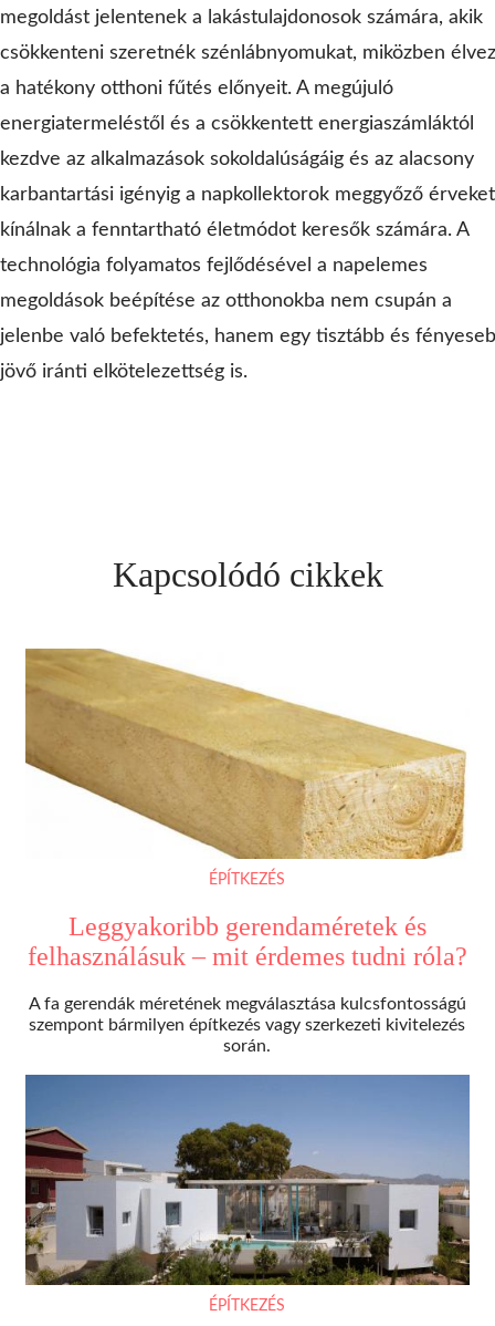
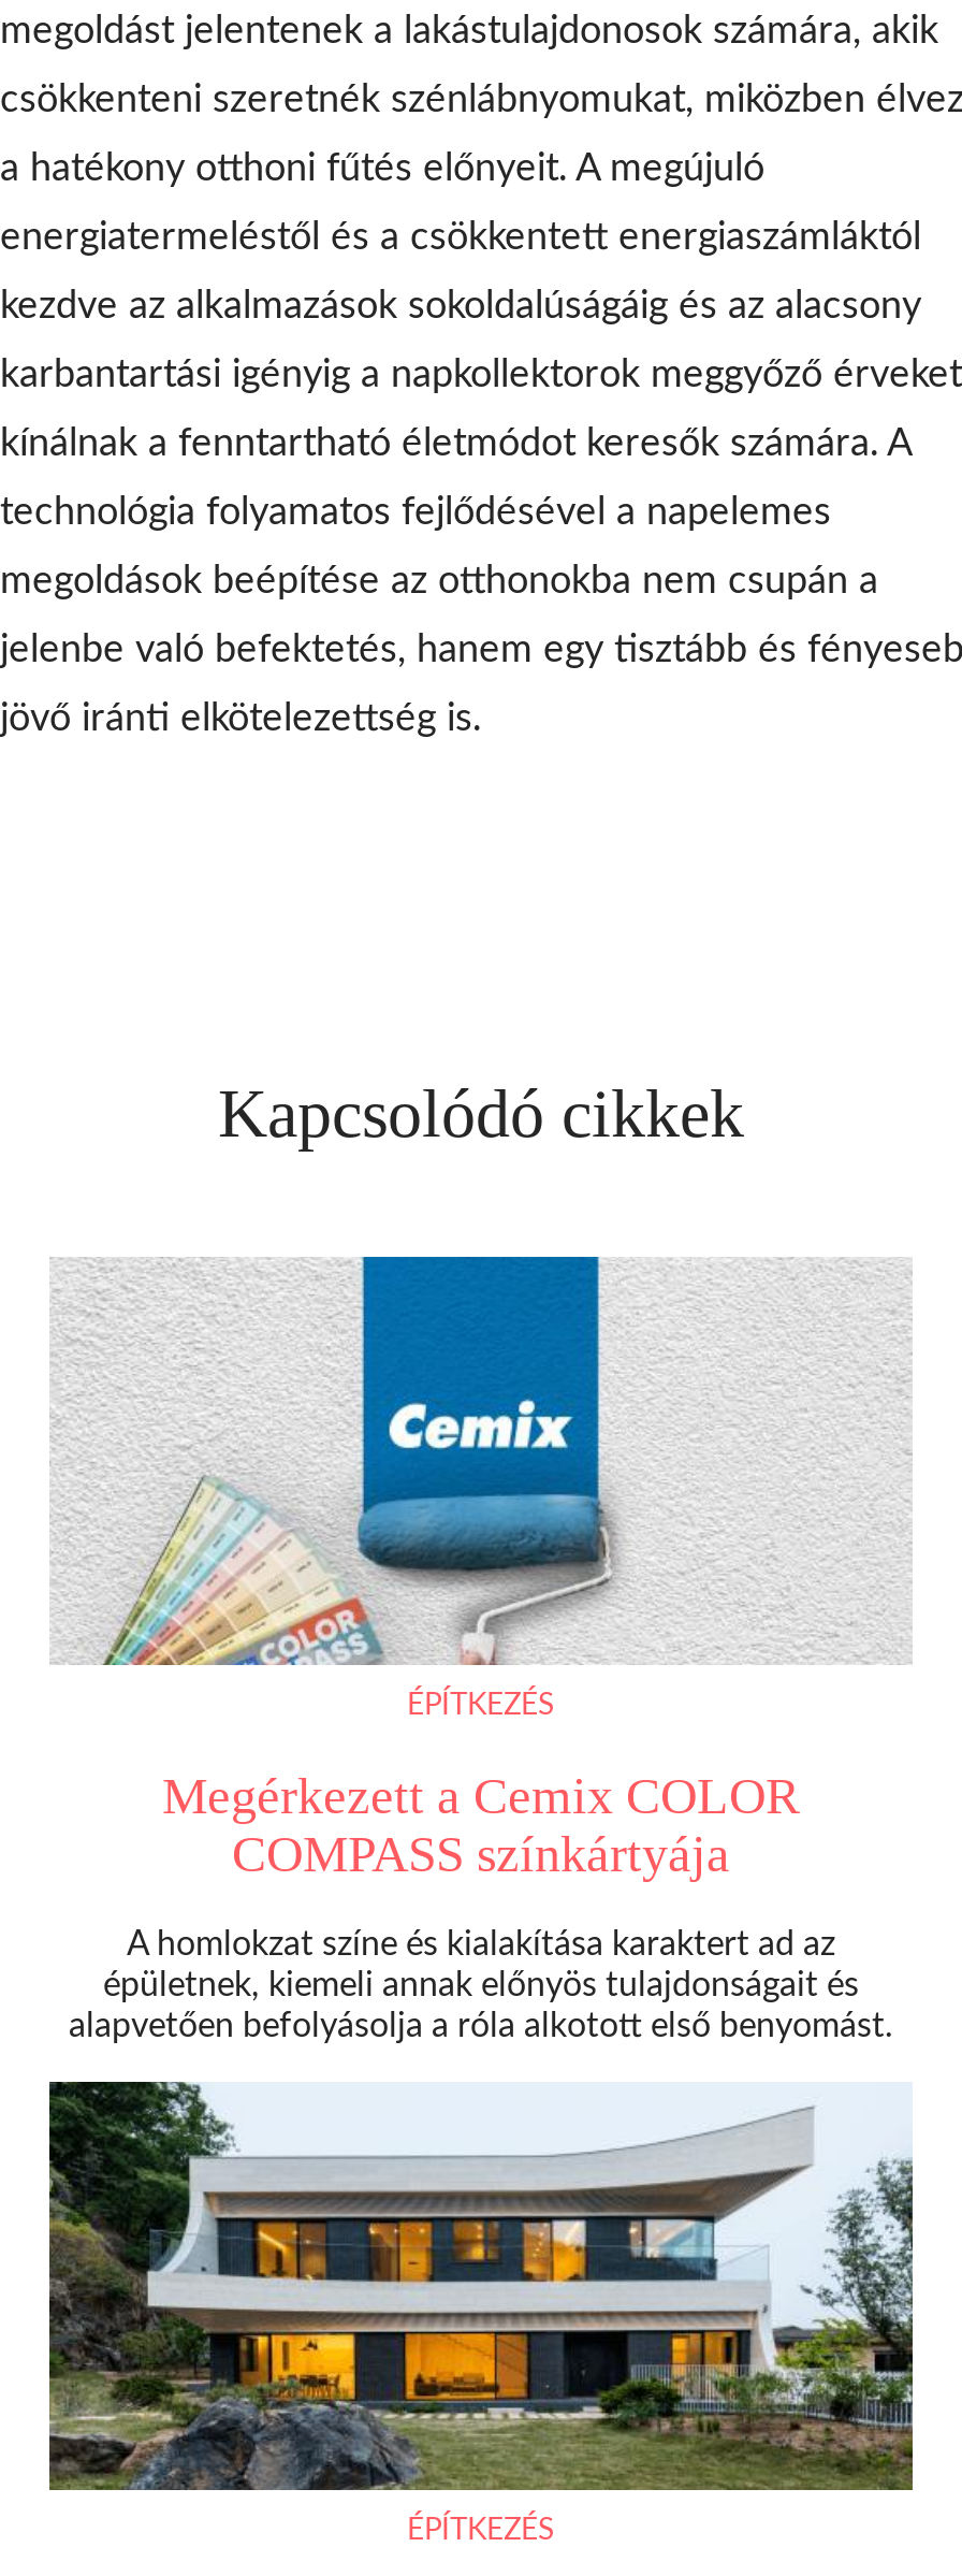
- [image]
+ [image]

- Leggyakoribb gerendaméretek és
- felhasználásuk – mit érdemes tudni róla?
+ Megérkezett a Cemix COLOR
+ COMPASS színkártyája

- A fa gerendák méretének megválasztása kulcsfontosságú
- szempont bármilyen építkezés vagy szerkezeti kivitelezés
- során.
+ A homlokzat színe és kialakítása karaktert ad az
+ épületnek, kiemeli annak előnyös tulajdonságait és
+ alapvetően befolyásolja a róla alkotott első benyomást.

- [image]
+ [image]
